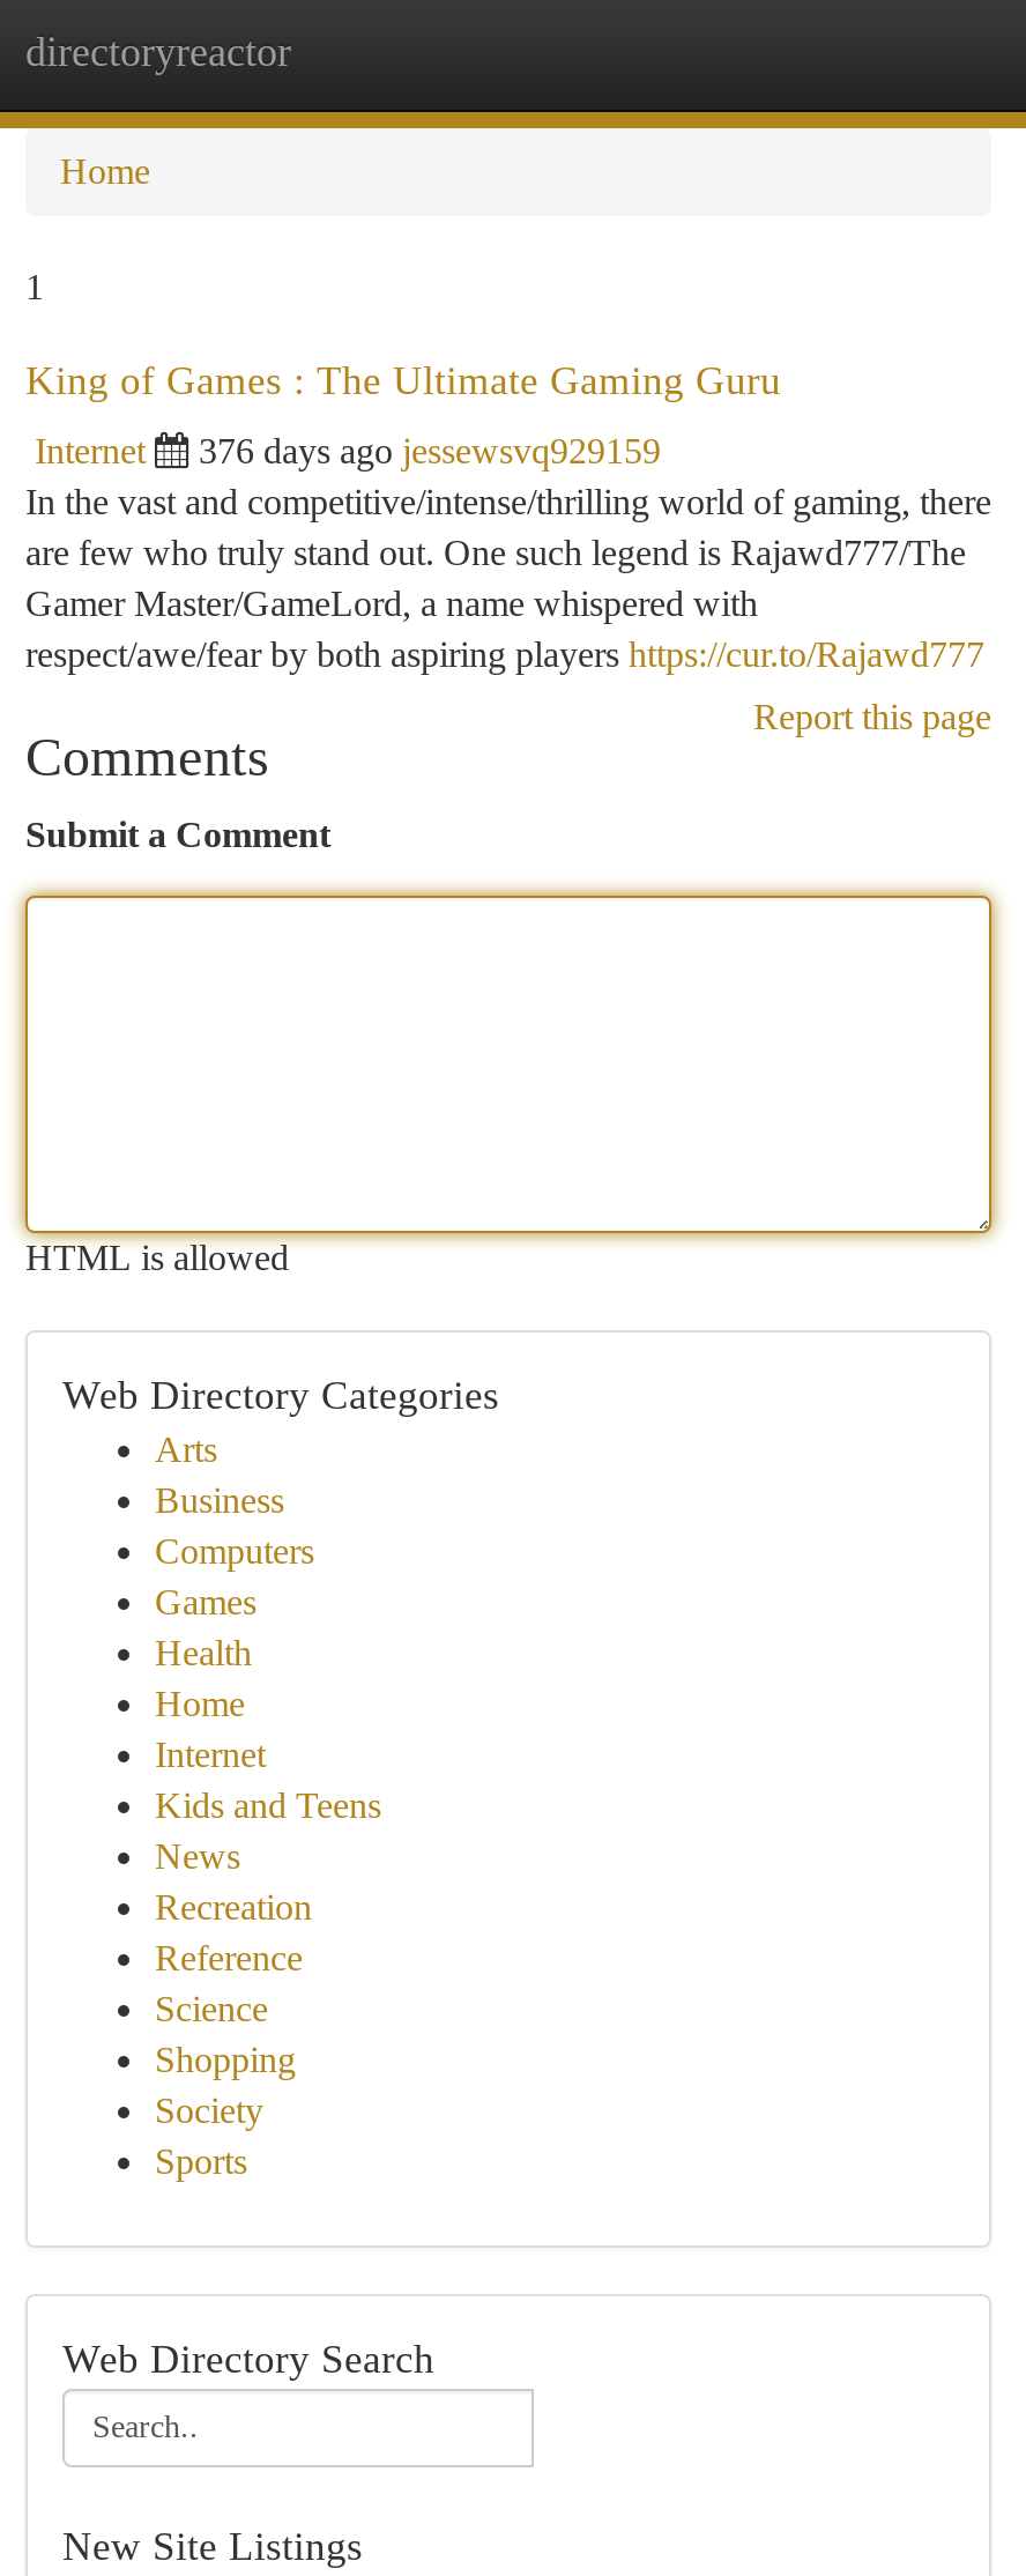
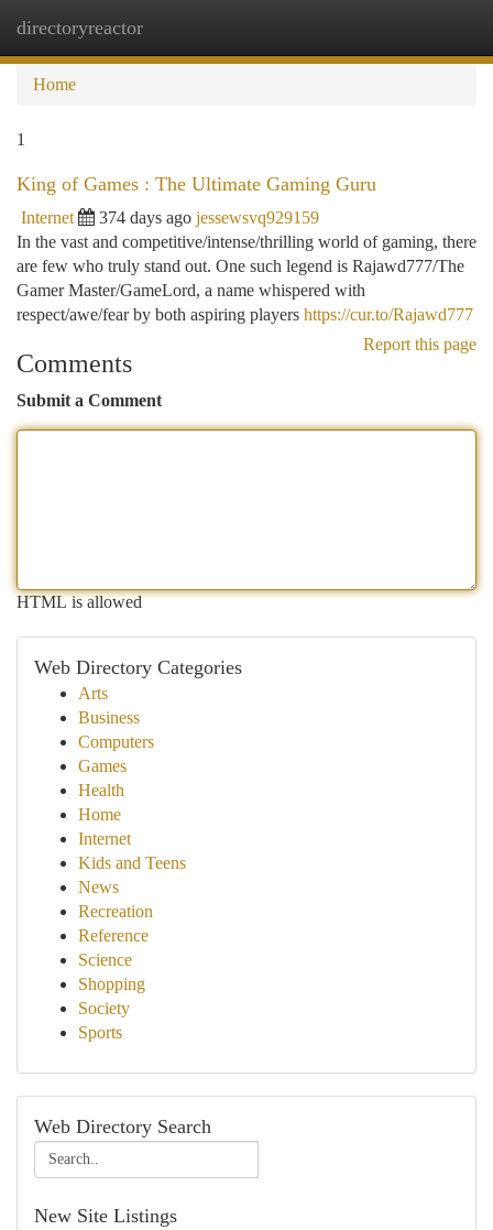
- 376 days ago jessewsvq929159
+ 374 days ago jessewsvq929159
